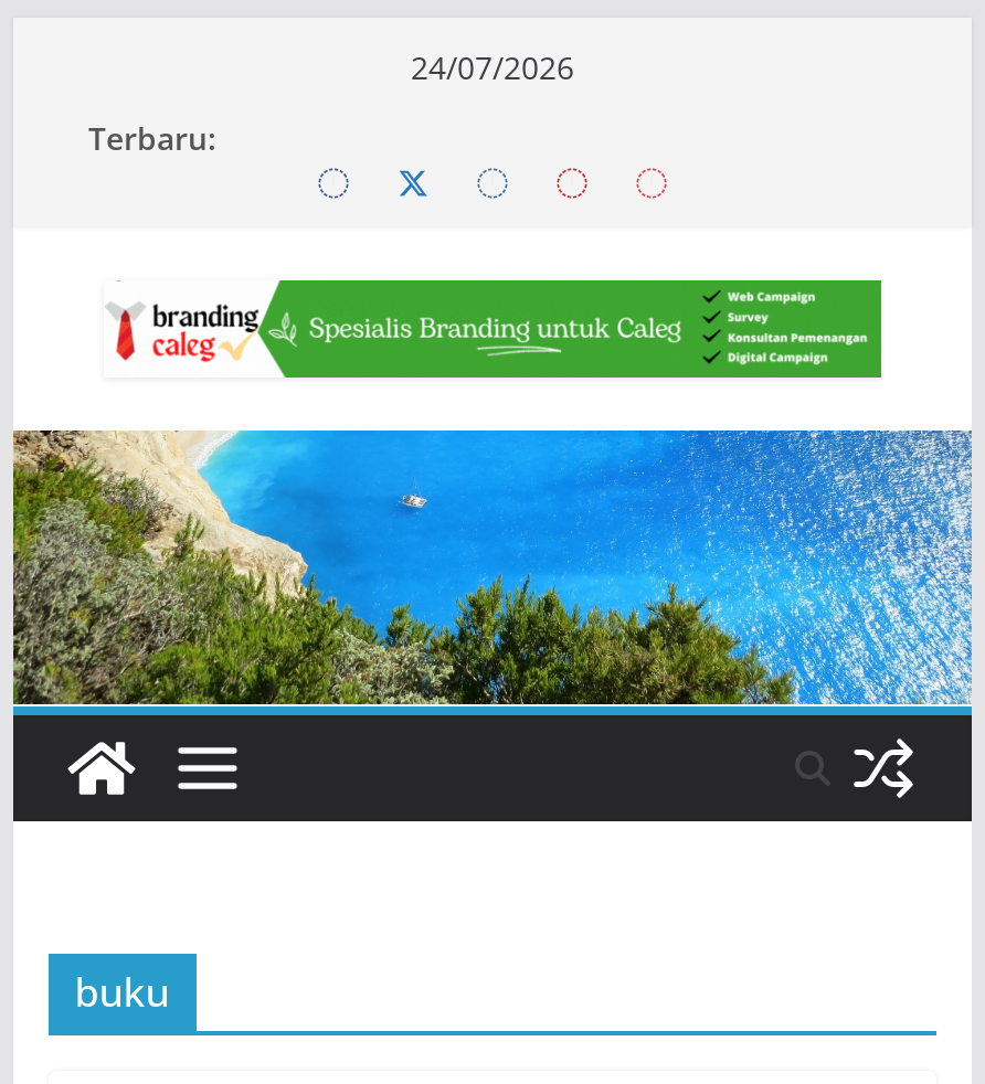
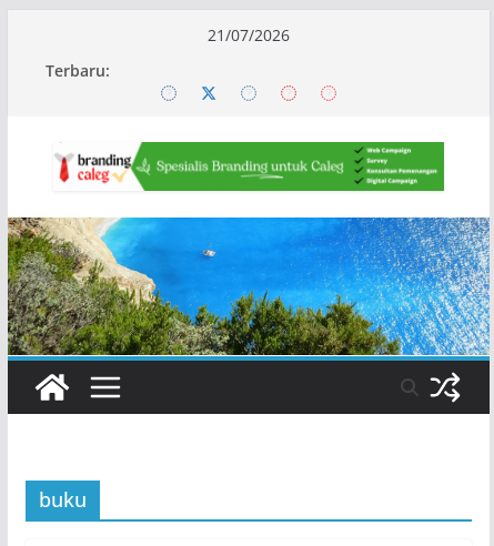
- 24/07/2026
+ 21/07/2026
